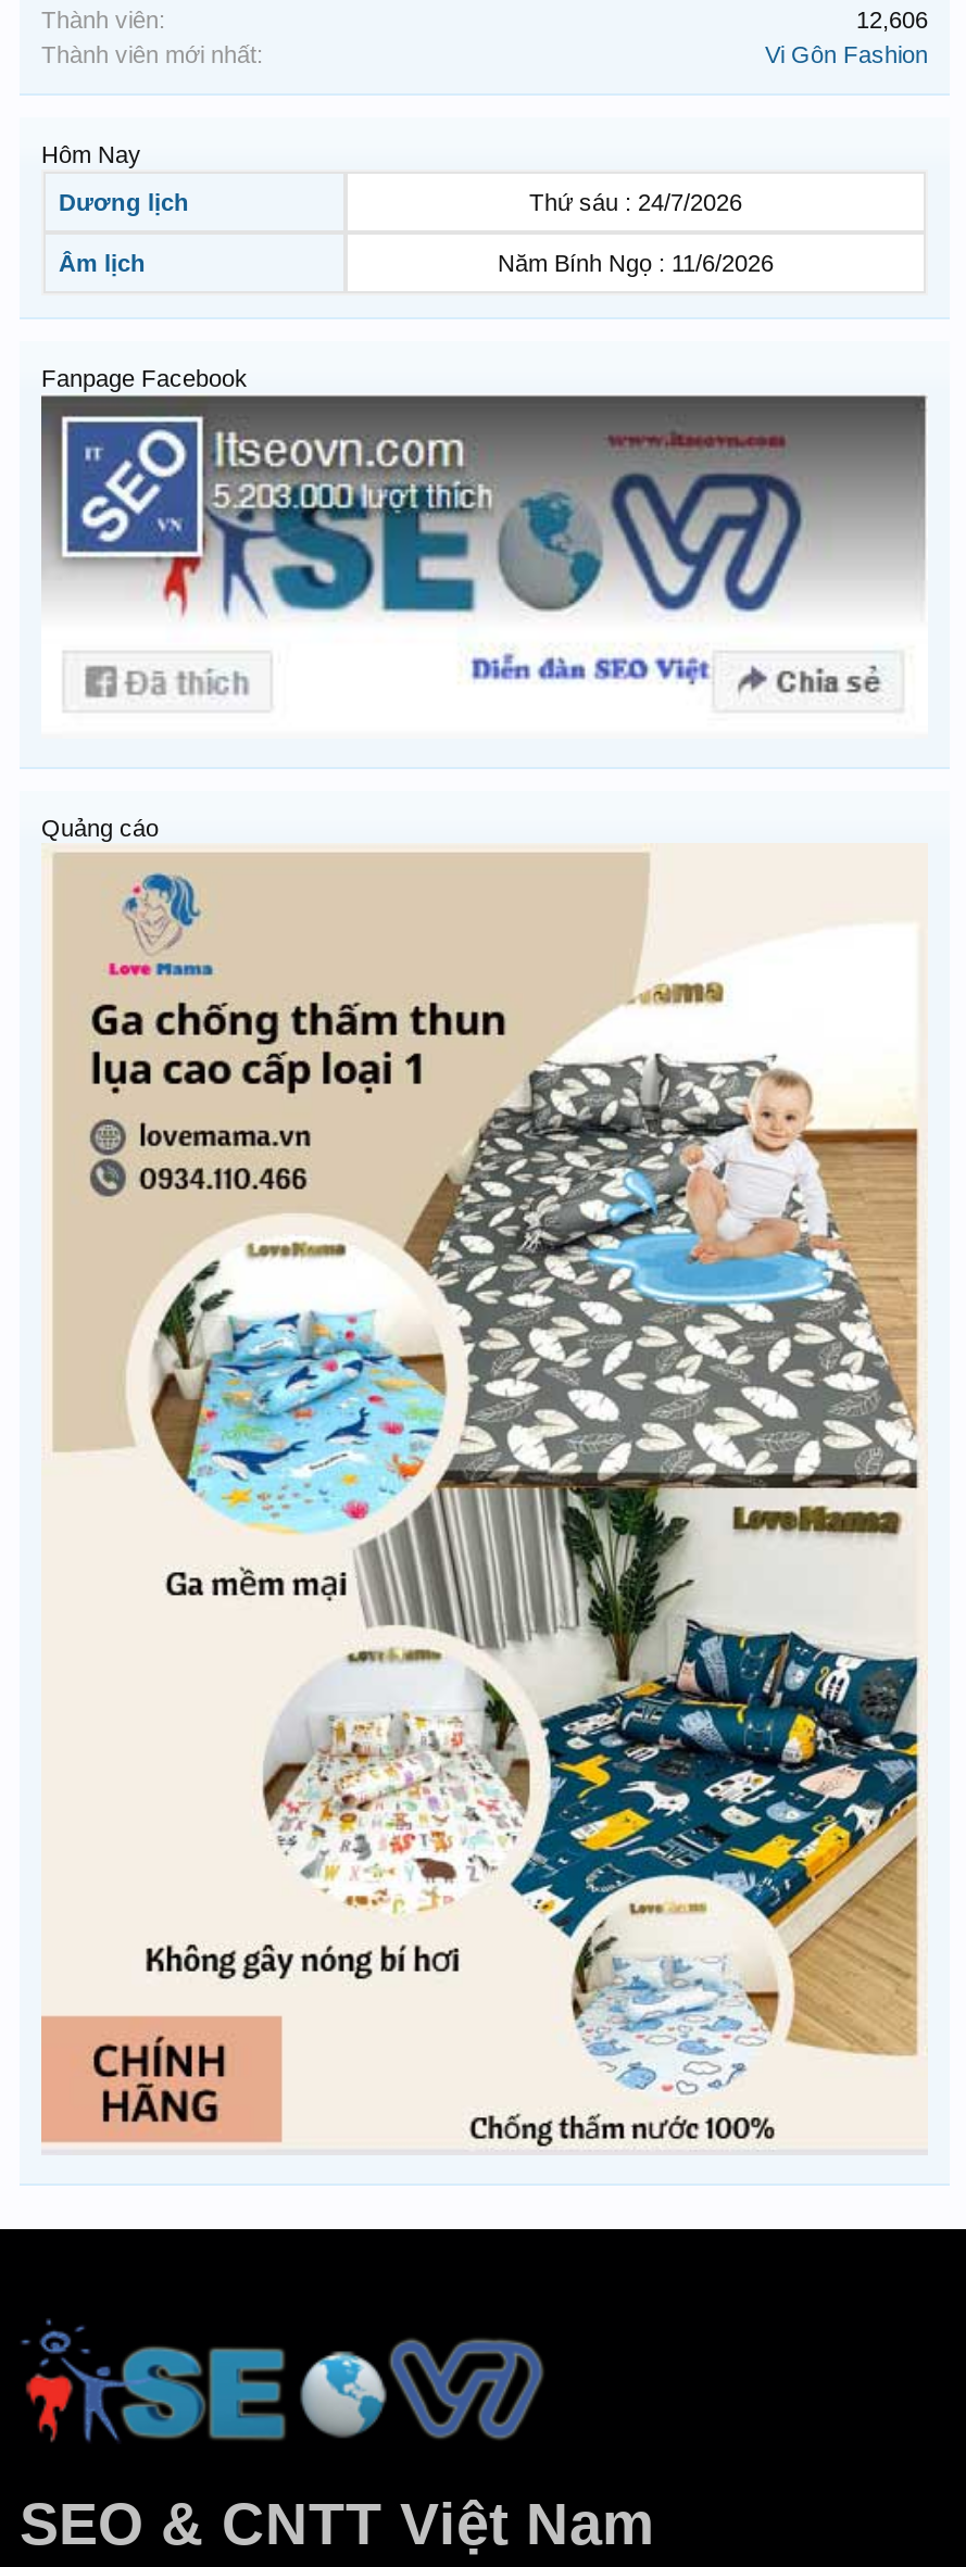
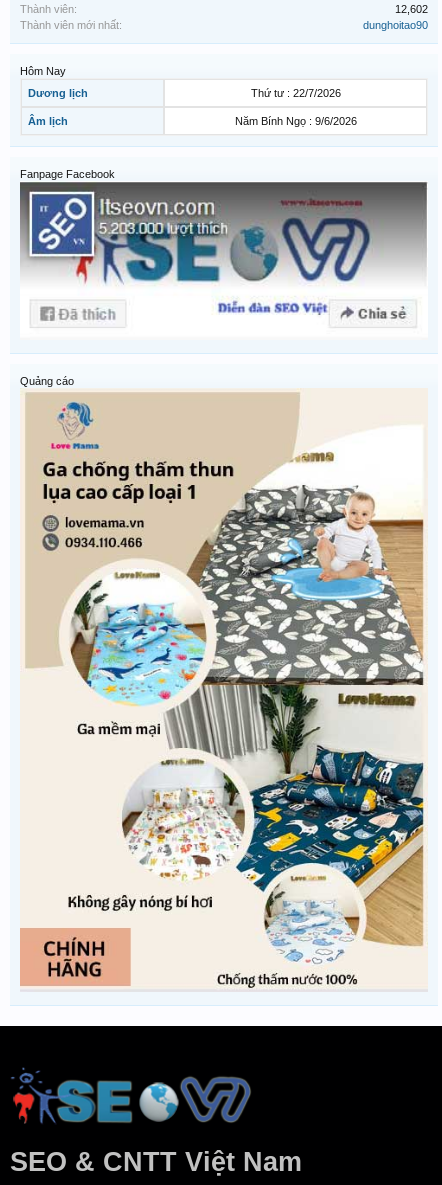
- 12,606
+ 12,602

- Vi Gôn Fashion
+ dunghoitao90

- Thứ sáu : 24/7/2026
+ Thứ tư : 22/7/2026

- Năm Bính Ngọ : 11/6/2026
+ Năm Bính Ngọ : 9/6/2026
